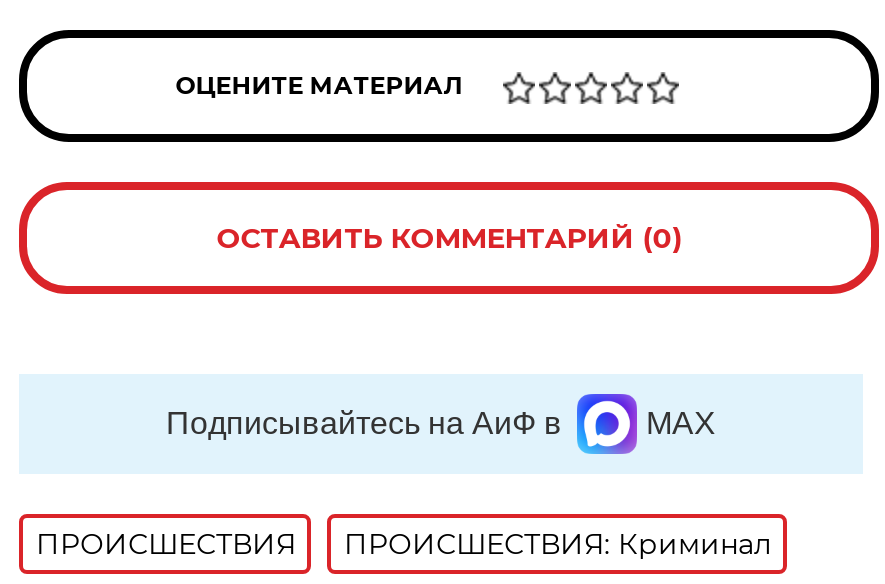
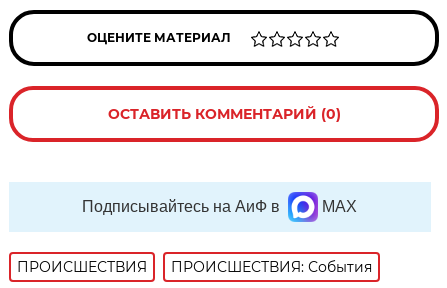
- ПРОИСШЕСТВИЯ: Криминал
+ ПРОИСШЕСТВИЯ: События
